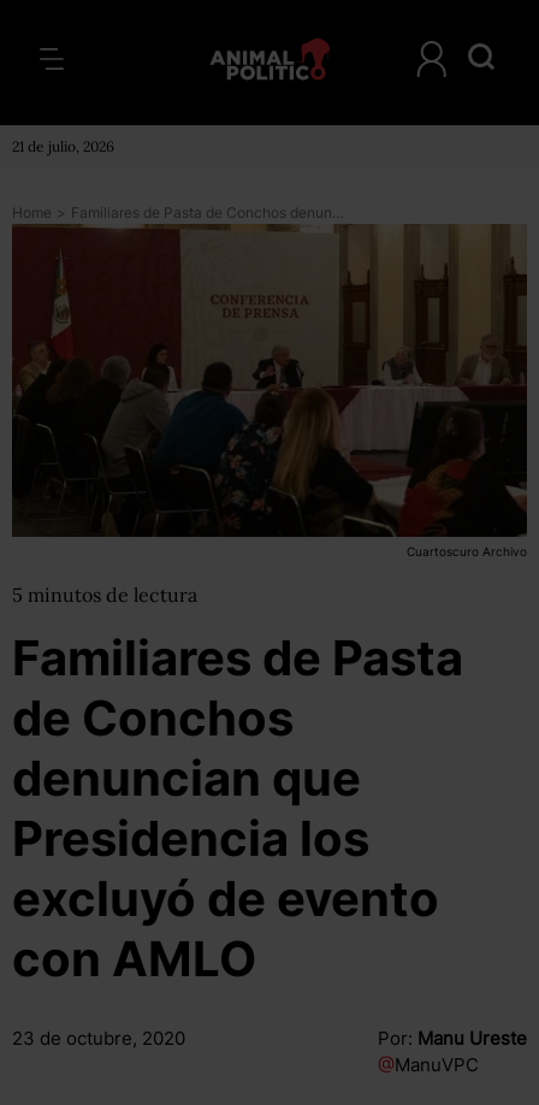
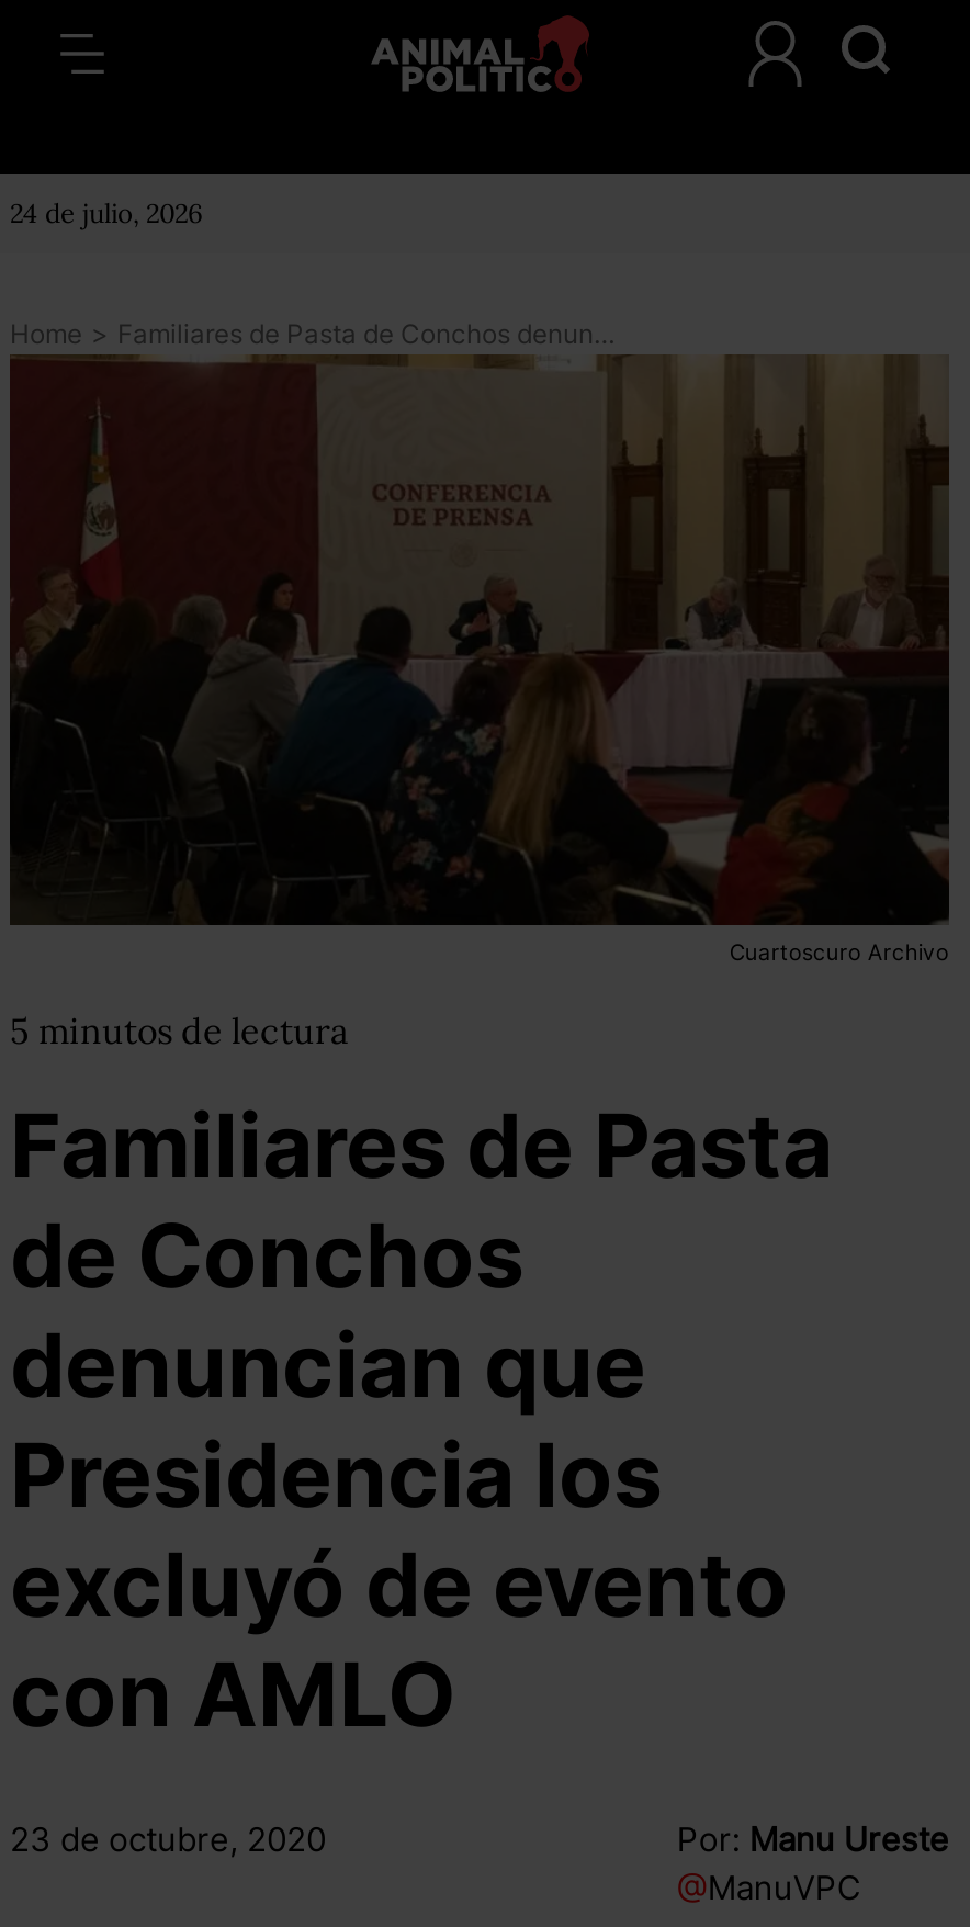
- 21 de julio, 2026
+ 24 de julio, 2026
